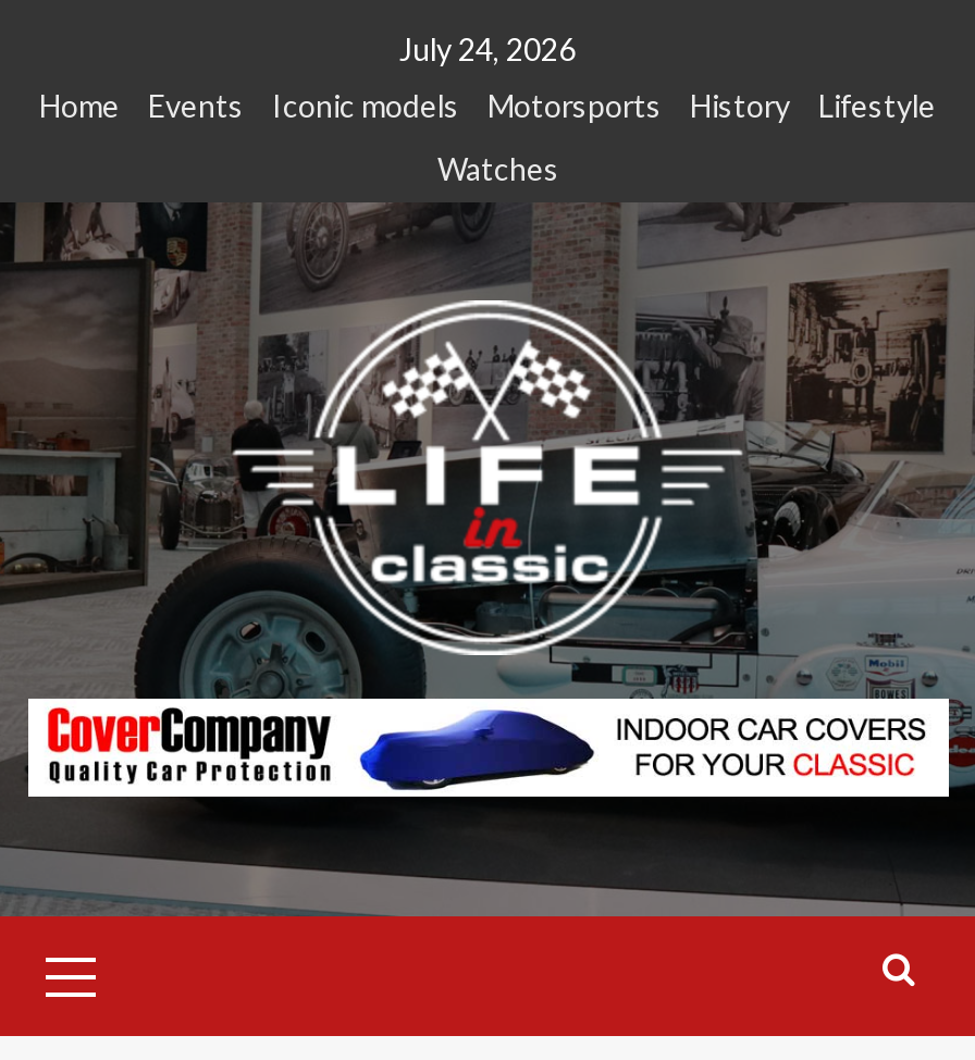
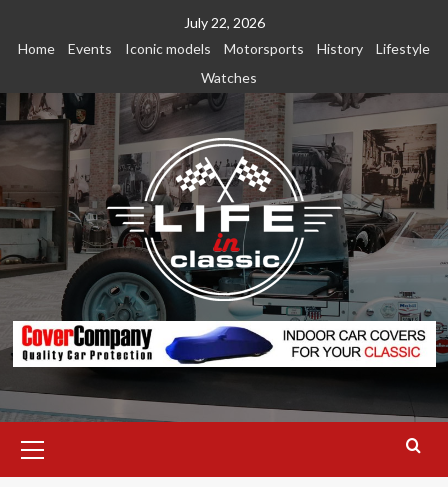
- July 24, 2026
+ July 22, 2026
